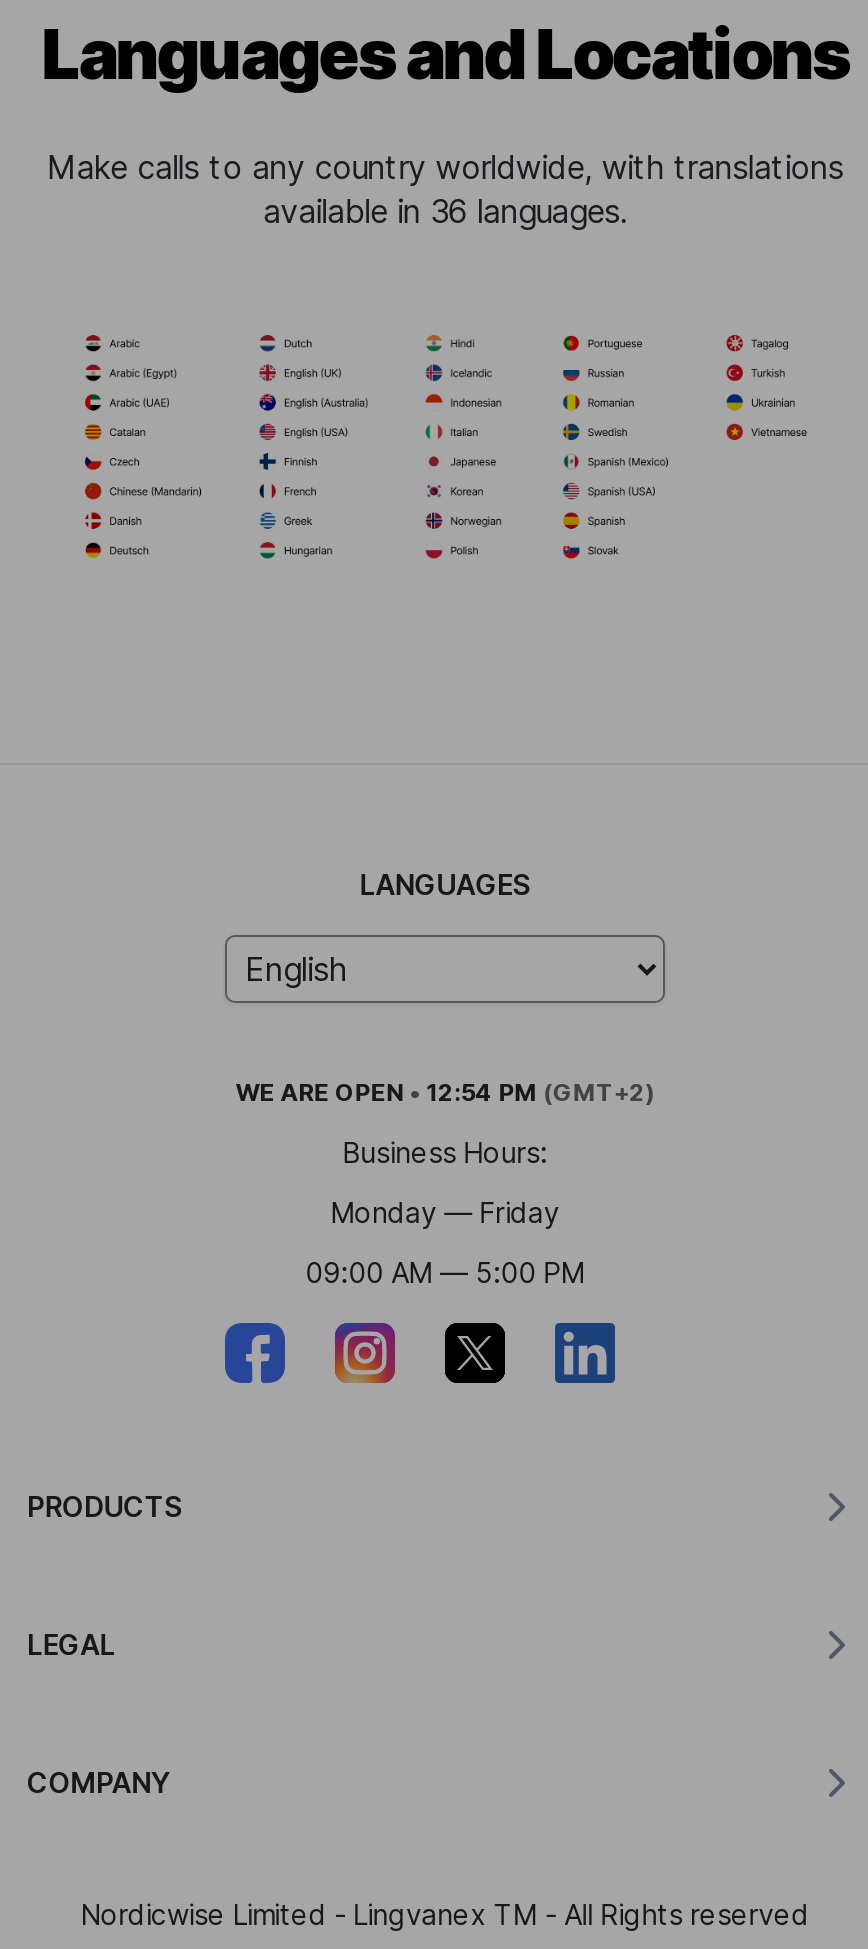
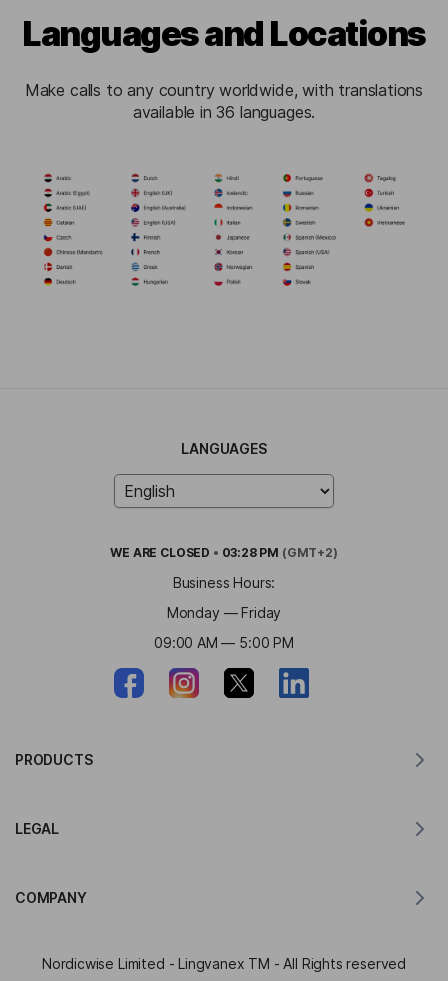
- WE ARE OPEN • 12:54 PM (GMT+2)
+ WE ARE CLOSED • 03:28 PM (GMT+2)
